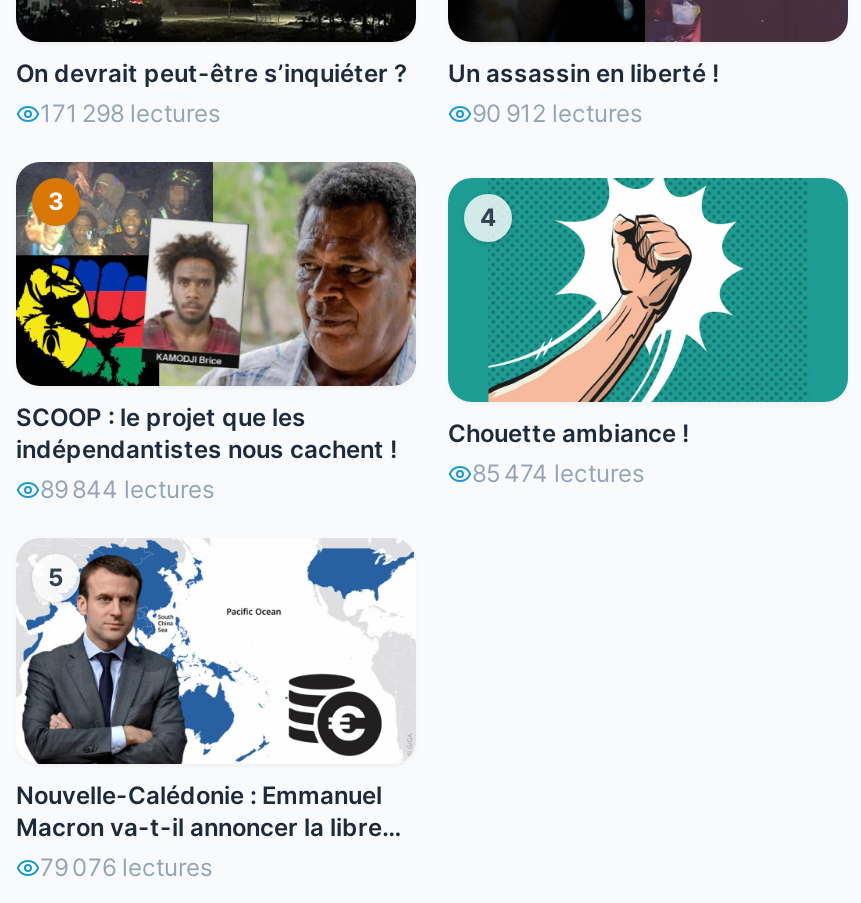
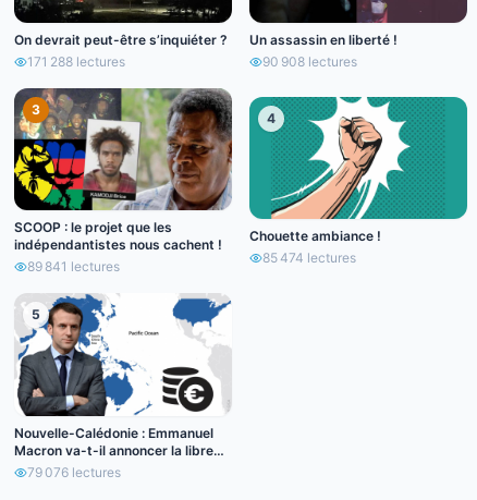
- 171 298 lectures
+ 171 288 lectures

- 90 912 lectures
+ 90 908 lectures

- 89 844 lectures
+ 89 841 lectures
